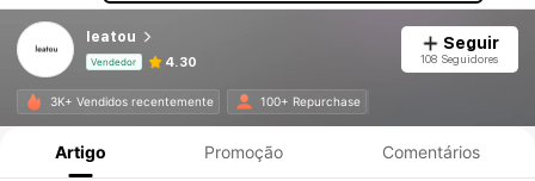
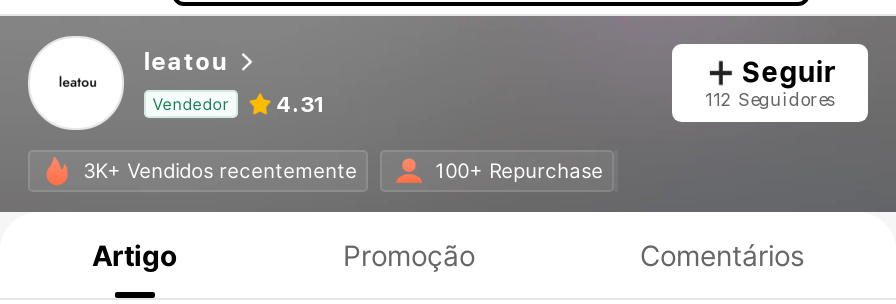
- 4.30
+ 4.31

- 108 Seguidores
+ 112 Seguidores
